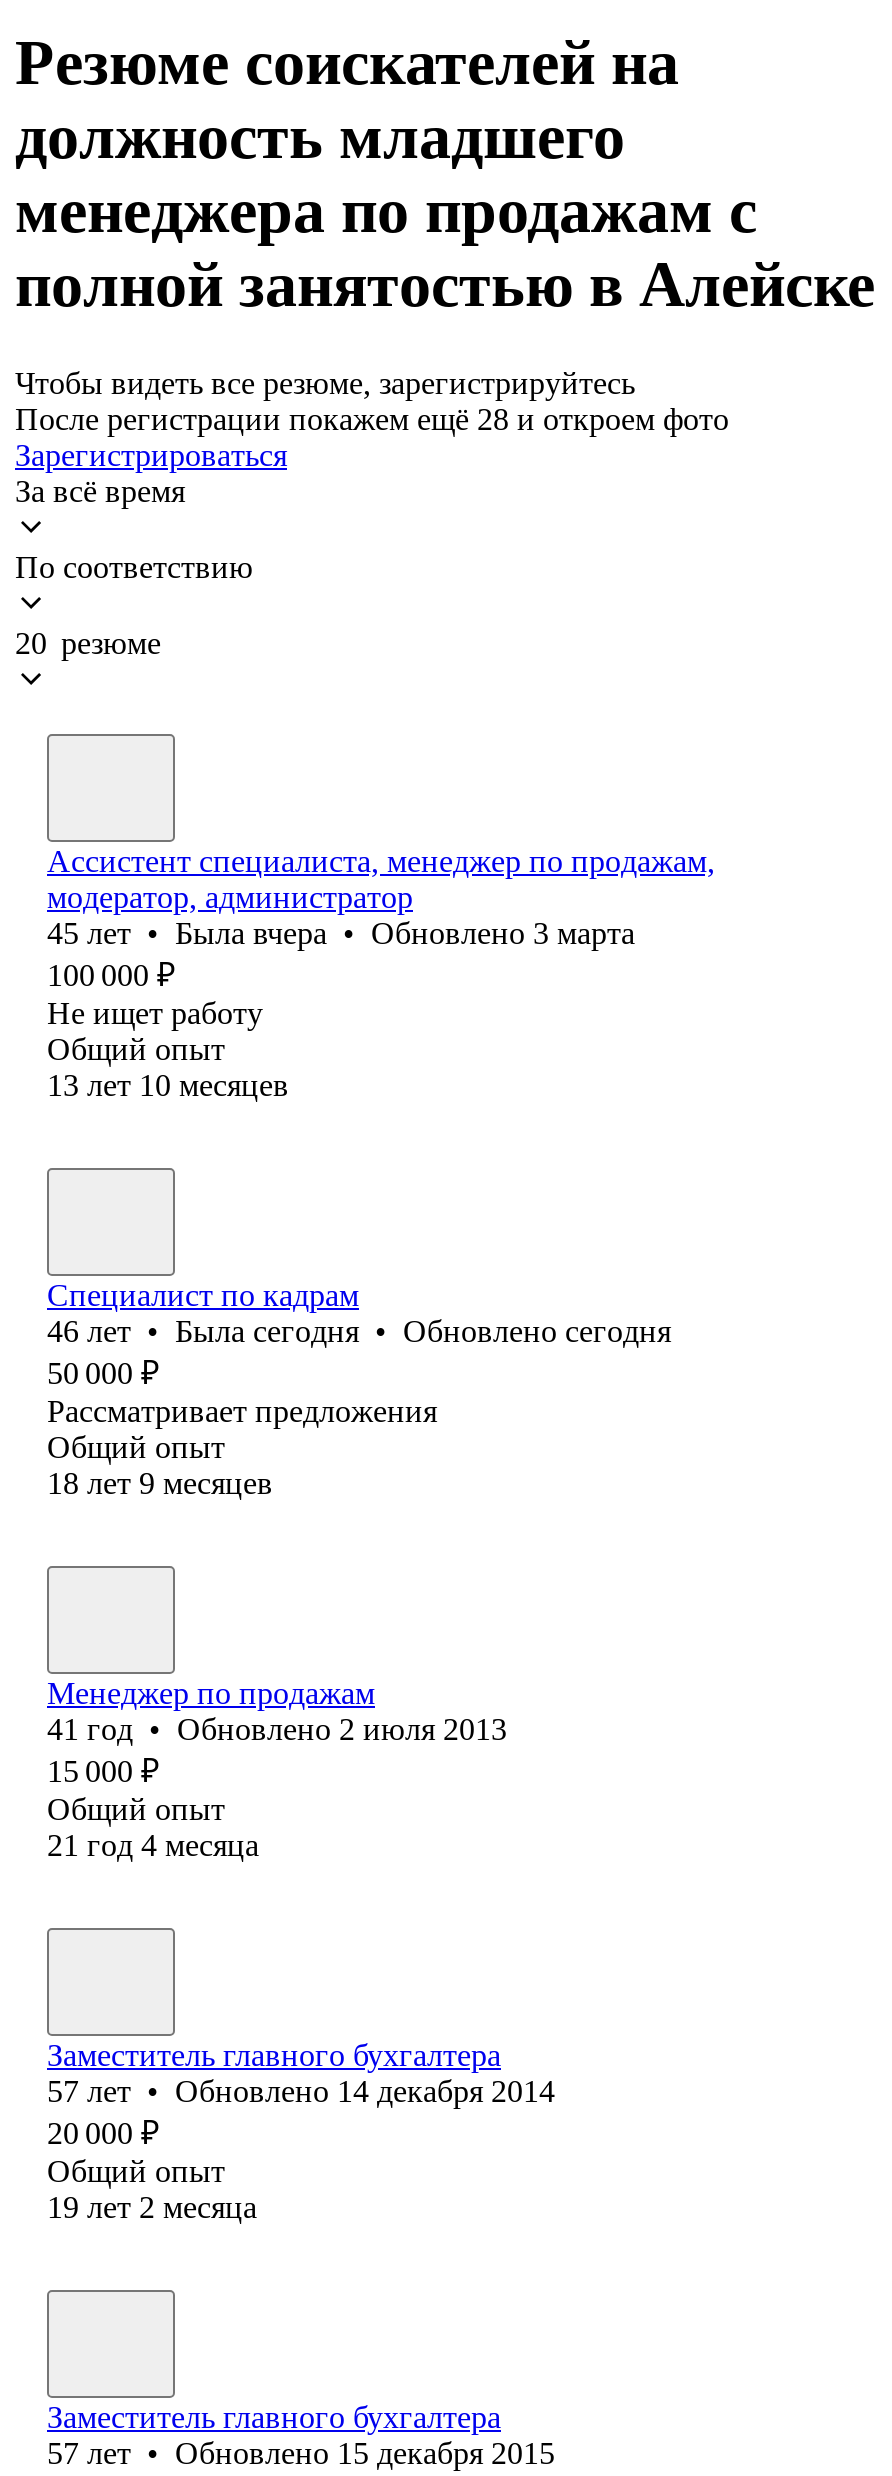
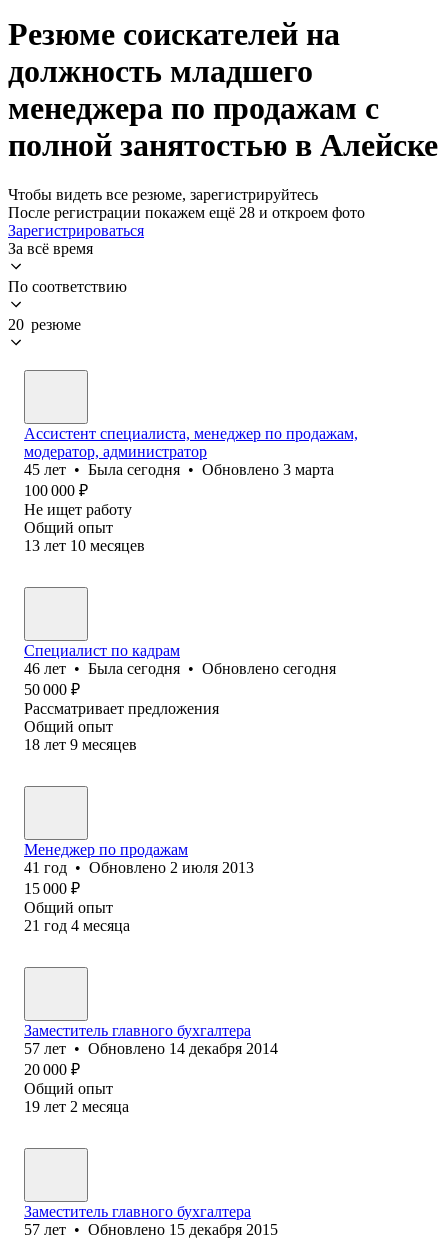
- 45 лет • Была вчера • Обновлено 3 марта
+ 45 лет • Была сегодня • Обновлено 3 марта
